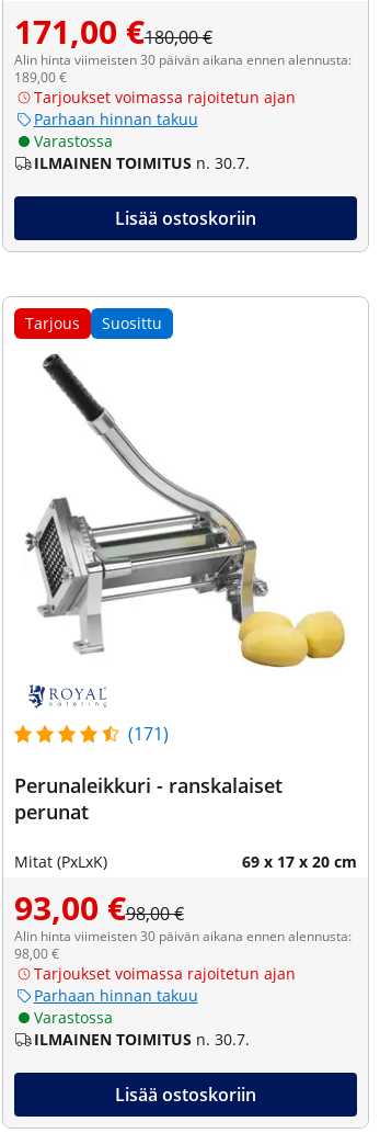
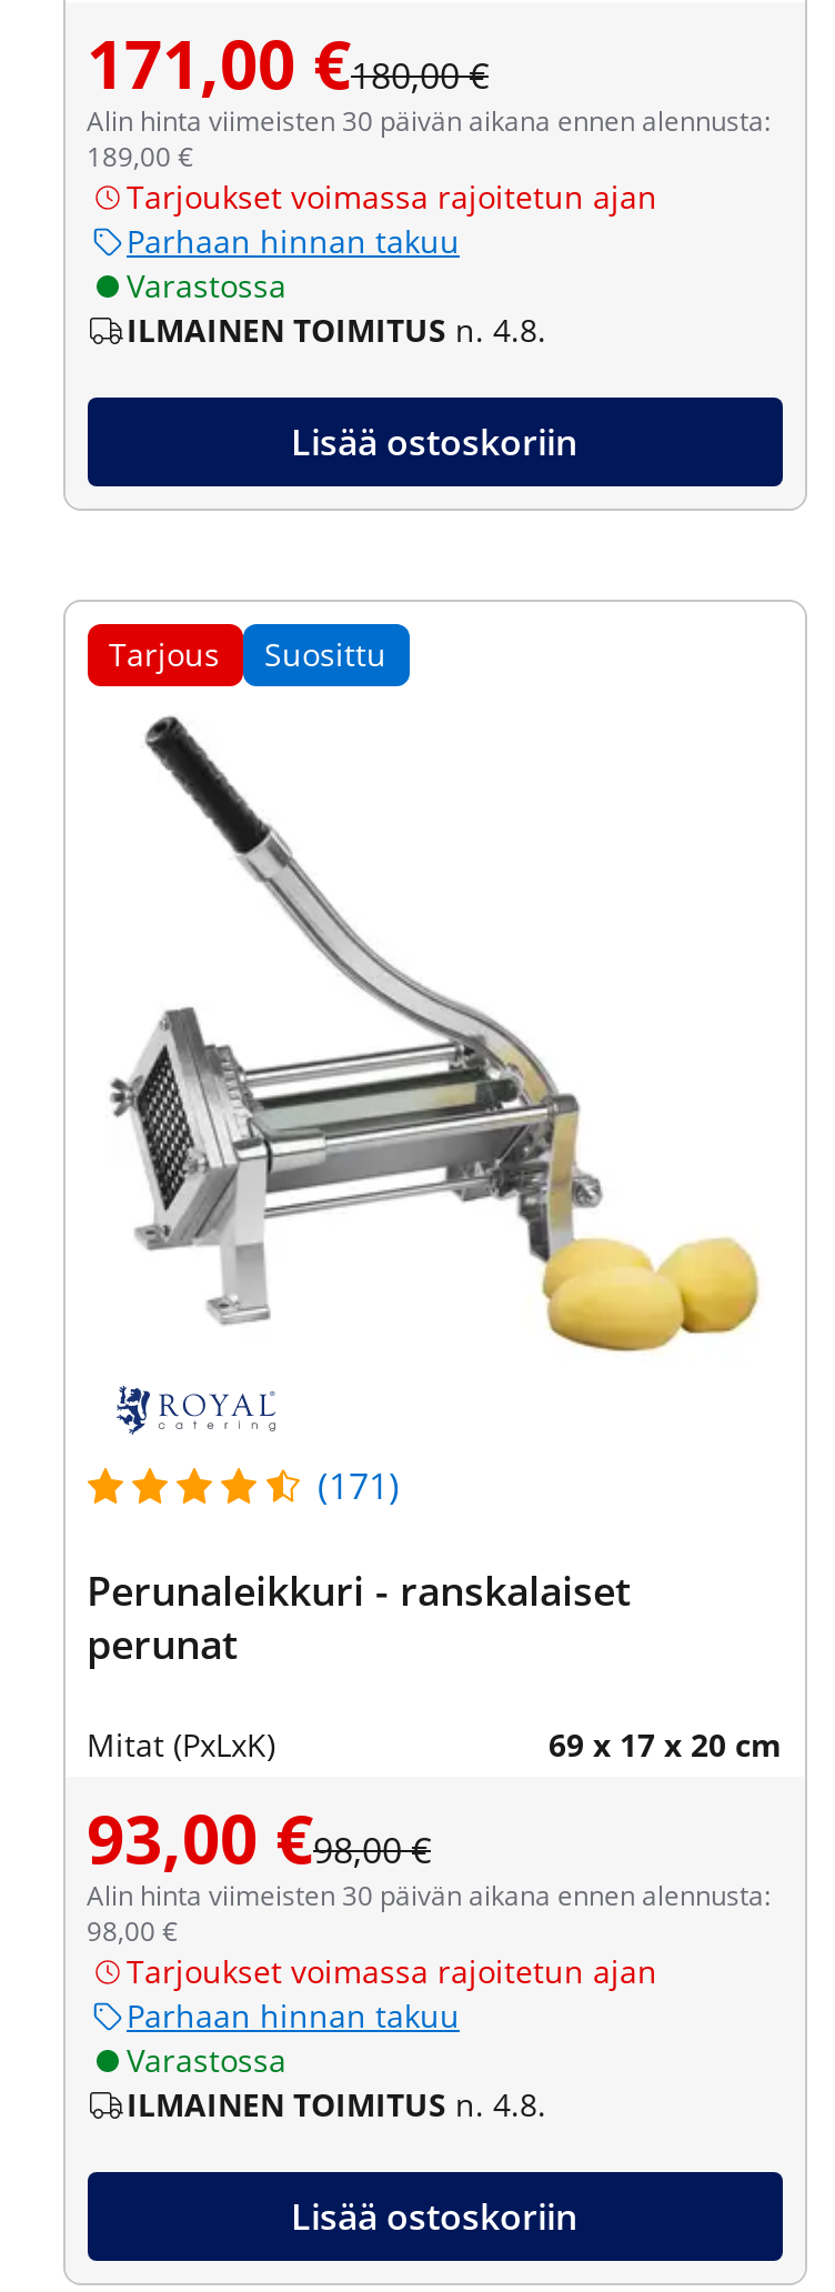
- ILMAINEN TOIMITUS n. 30.7.
+ ILMAINEN TOIMITUS n. 4.8.

- ILMAINEN TOIMITUS n. 30.7.
+ ILMAINEN TOIMITUS n. 4.8.
